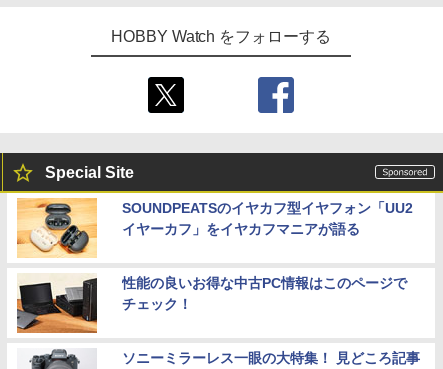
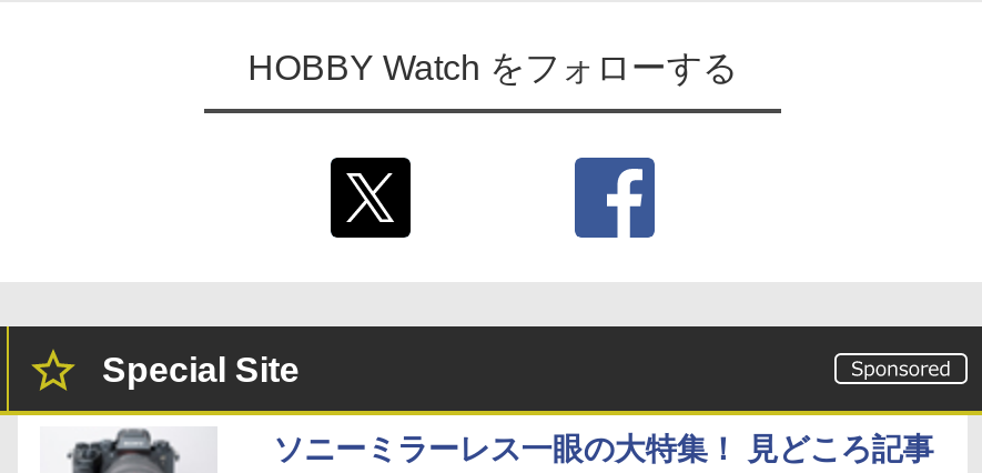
- [image]
- SOUNDPEATSのイヤカフ型イヤフォン「UU2
- イヤーカフ」をイヤカフマニアが語る
- 性能の良いお得な中古PC情報はこのページで
- チェック！

- [image]
